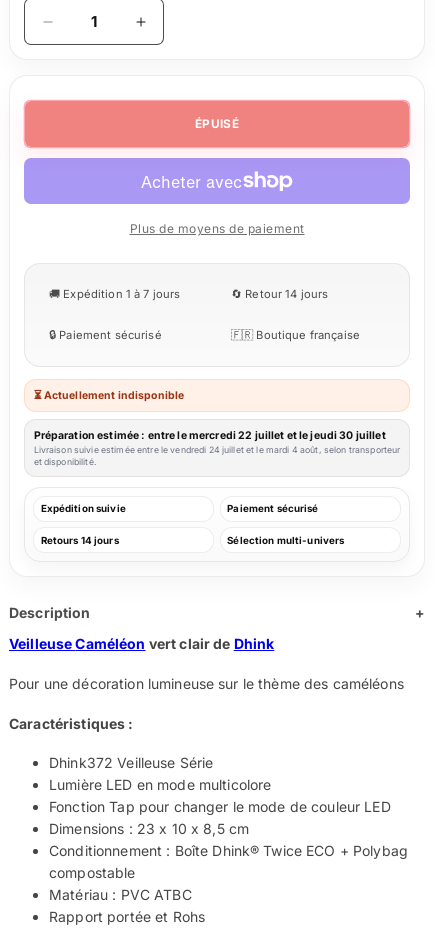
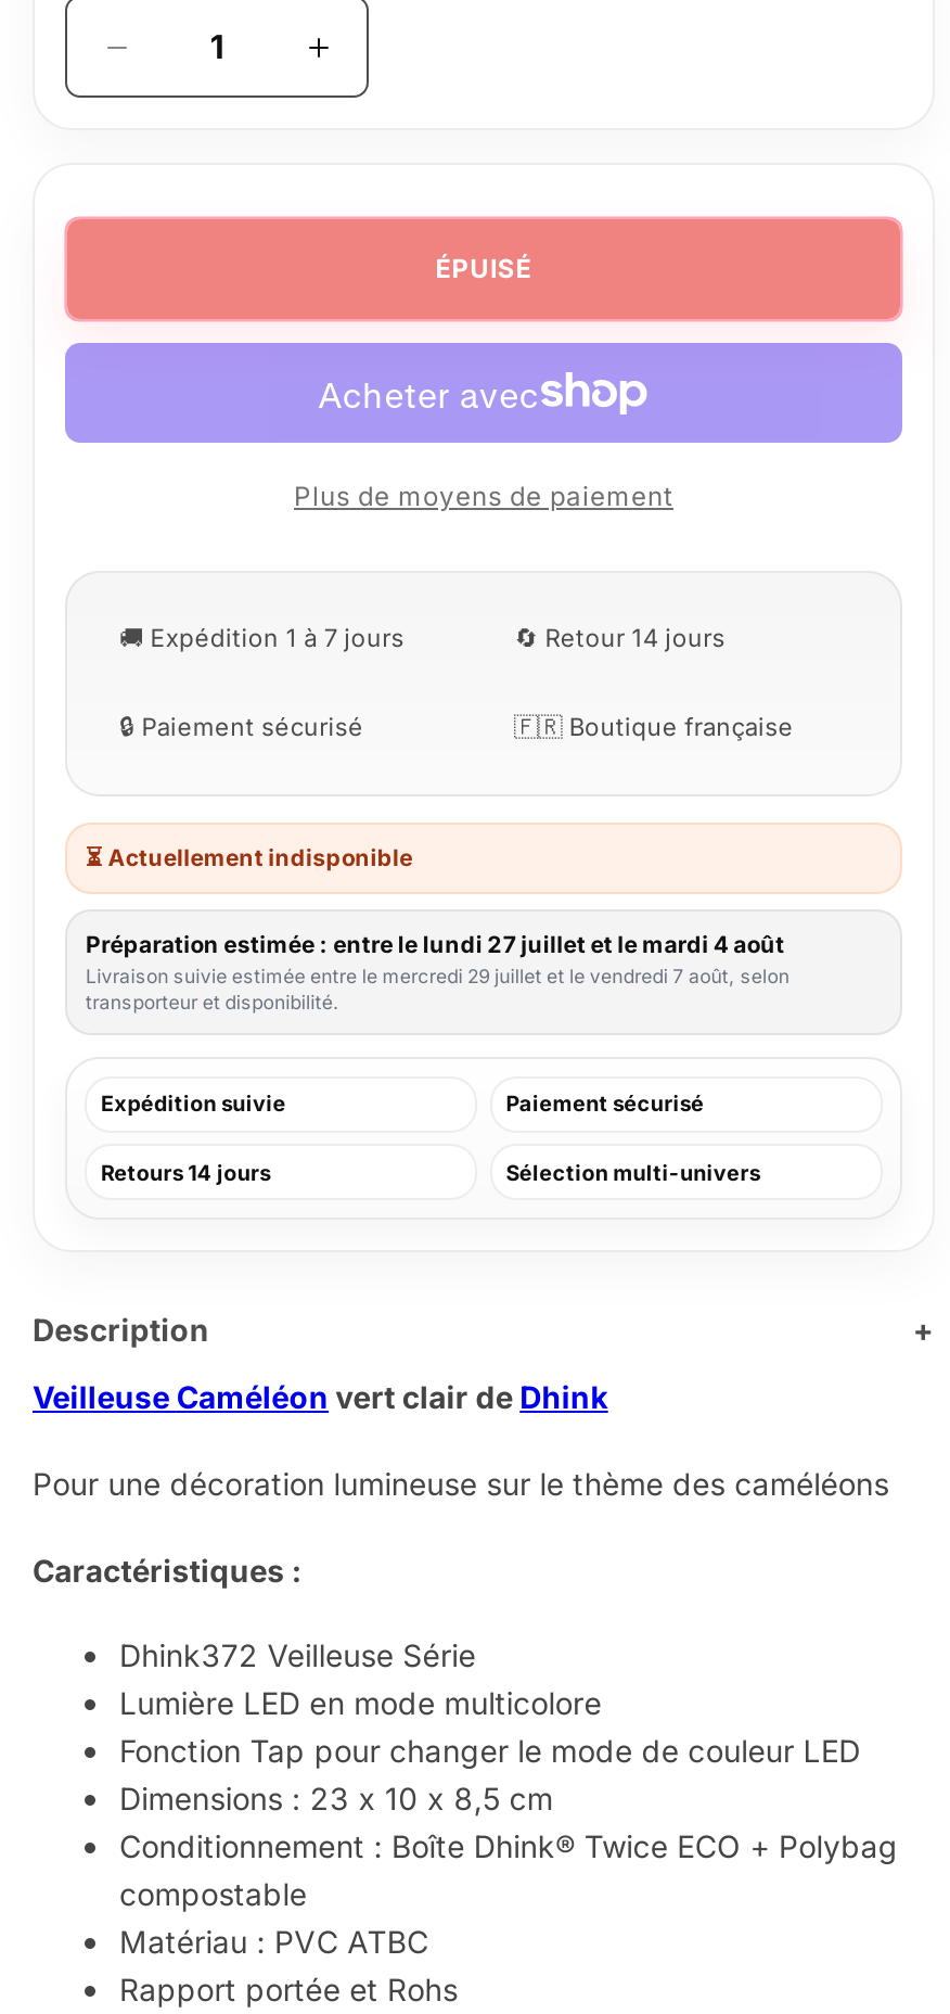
- Préparation estimée : entre le mercredi 22 juillet et le jeudi 30 juillet
- Livraison suivie estimée entre le vendredi 24 juillet et le mardi 4 août, selon transporteur
- et disponibilité.
+ Préparation estimée : entre le lundi 27 juillet et le mardi 4 août
+ Livraison suivie estimée entre le mercredi 29 juillet et le vendredi 7 août, selon
+ transporteur et disponibilité.
